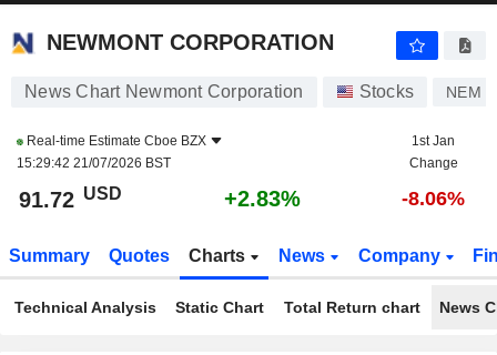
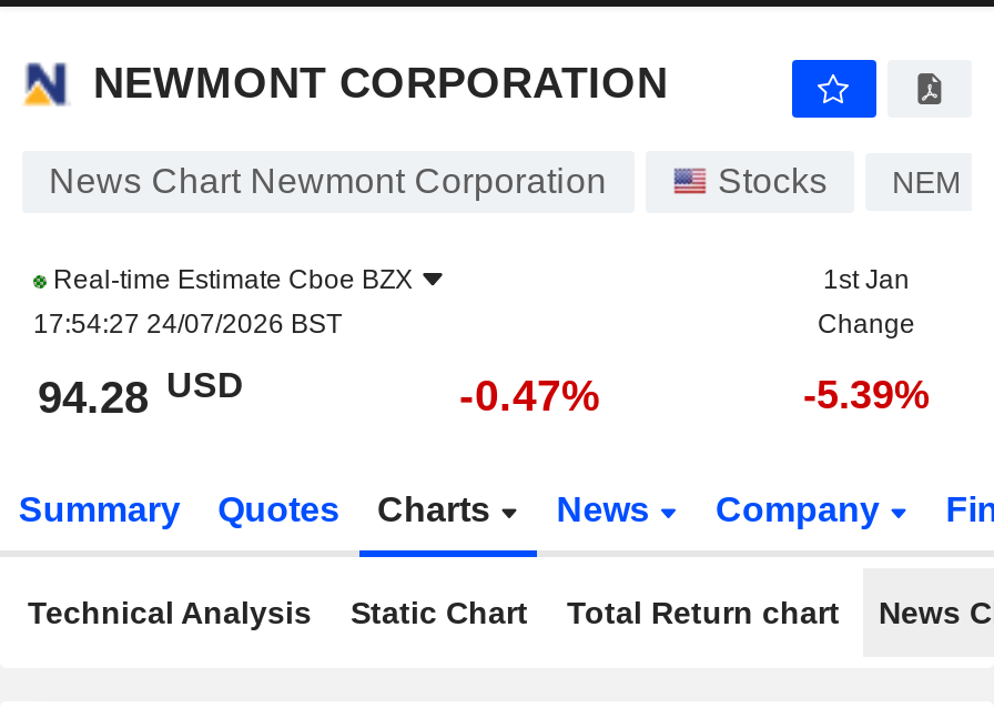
- 15:29:42 21/07/2026 BST
+ 17:54:27 24/07/2026 BST

- 91.72 USD
+ 94.28 USD

- +2.83%
+ -0.47%

- -8.06%
+ -5.39%
